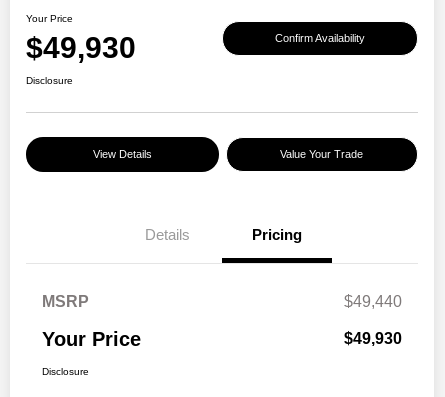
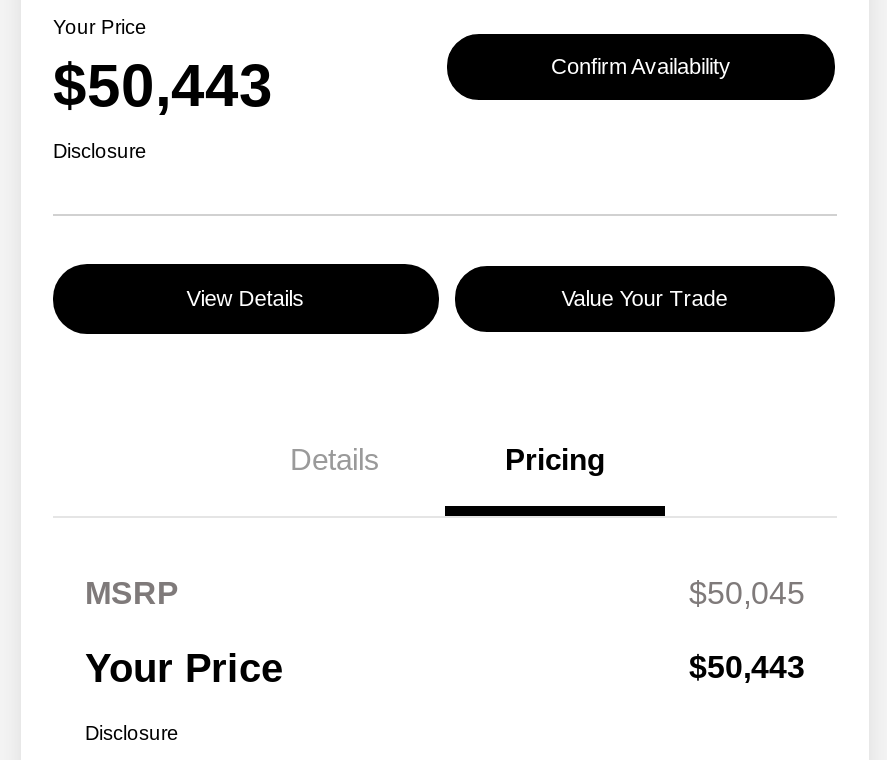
- $49,930
+ $50,443

- $49,440
+ $50,045

- $49,930
+ $50,443
